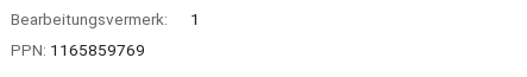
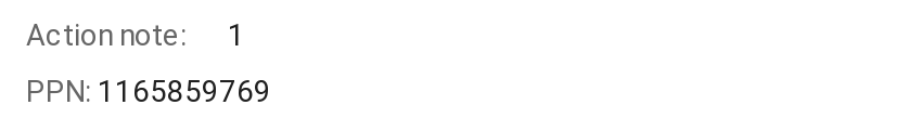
- Bearbeitungsvermerk:
+ Action note:
